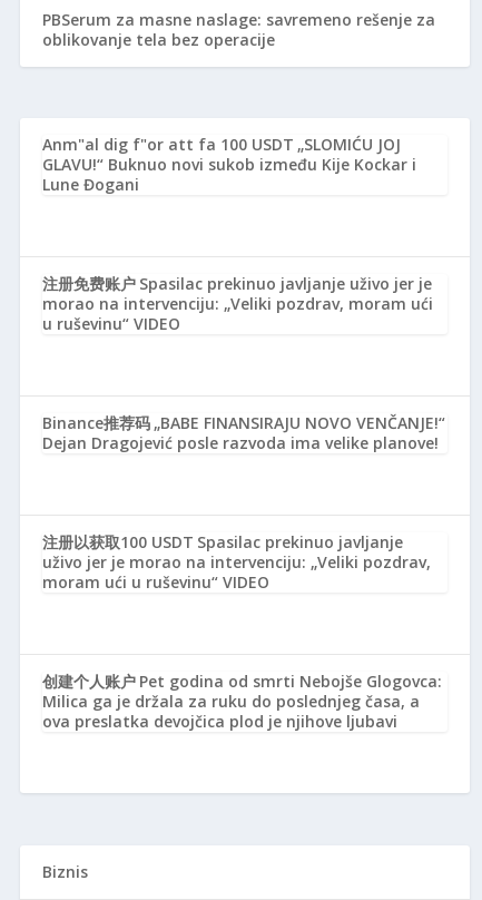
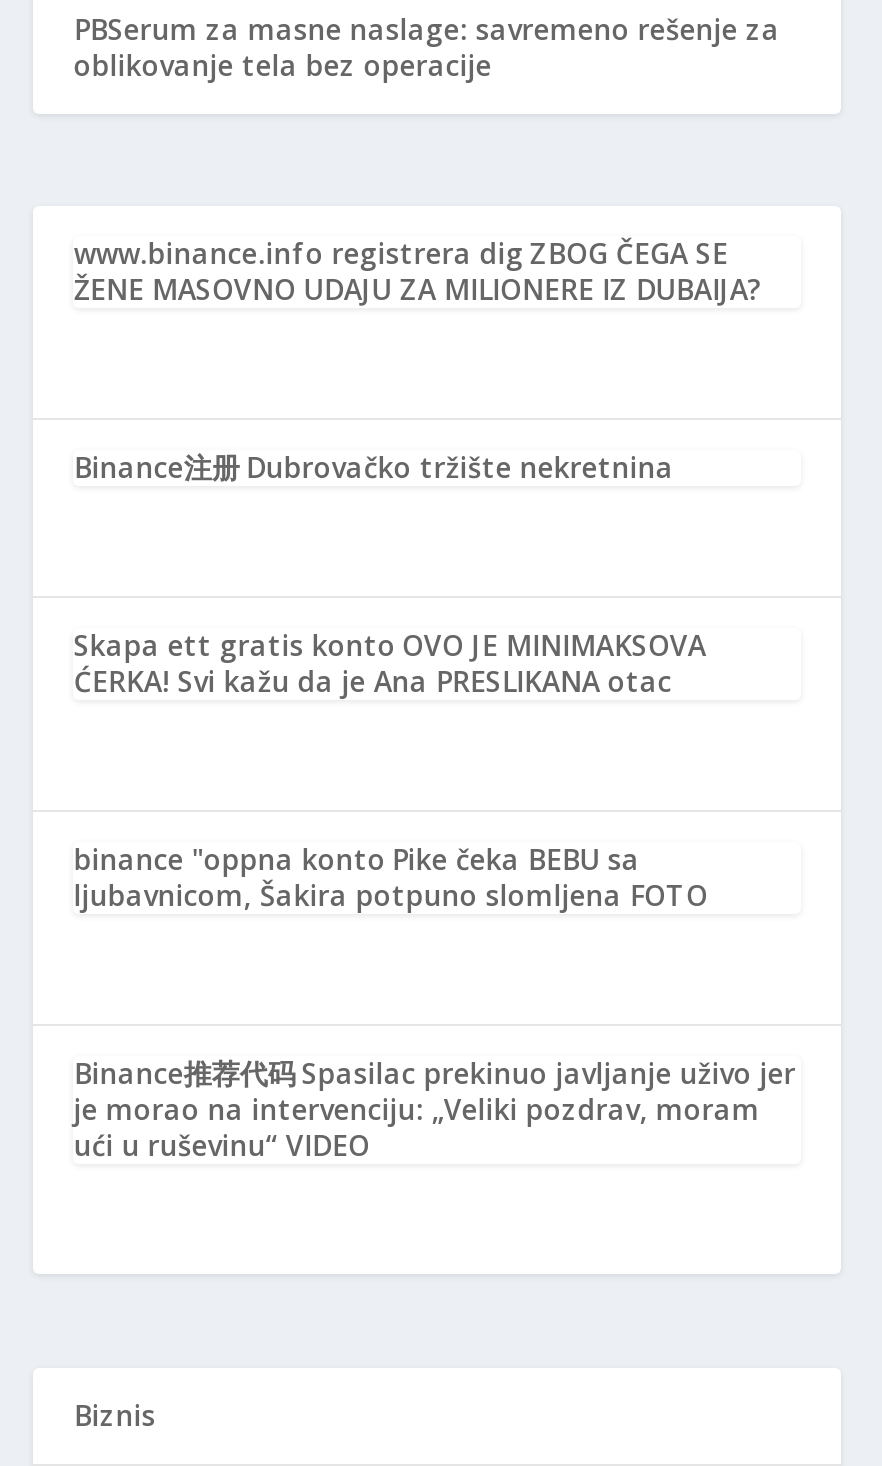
- Anm"al dig f"or att fa 100 USDT „SLOMIĆU JOJ
- GLAVU!“ Buknuo novi sukob između Kije Kockar i
- Lune Đogani
+ www.binance.info registrera dig ZBOG ČEGA SE
+ ŽENE MASOVNO UDAJU ZA MILIONERE IZ DUBAIJA?

- 注册免费账户 Spasilac prekinuo javljanje uživo jer je
- morao na intervenciju: „Veliki pozdrav, moram ući
- u ruševinu“ VIDEO
+ Binance注册 Dubrovačko tržište nekretnina

- Binance推荐码 „BABE FINANSIRAJU NOVO VENČANJE!“
- Dejan Dragojević posle razvoda ima velike planove!
+ Skapa ett gratis konto OVO JE MINIMAKSOVA
+ ĆERKA! Svi kažu da je Ana PRESLIKANA otac

- 注册以获取100 USDT Spasilac prekinuo javljanje
- uživo jer je morao na intervenciju: „Veliki pozdrav,
- moram ući u ruševinu“ VIDEO
+ binance "oppna konto Pike čeka BEBU sa
+ ljubavnicom, Šakira potpuno slomljena FOTO

- 创建个人账户 Pet godina od smrti Nebojše Glogovca:
- Milica ga je držala za ruku do poslednjeg časa, a
- ova preslatka devojčica plod je njihove ljubavi
+ Binance推荐代码 Spasilac prekinuo javljanje uživo jer
+ je morao na intervenciju: „Veliki pozdrav, moram
+ ući u ruševinu“ VIDEO
